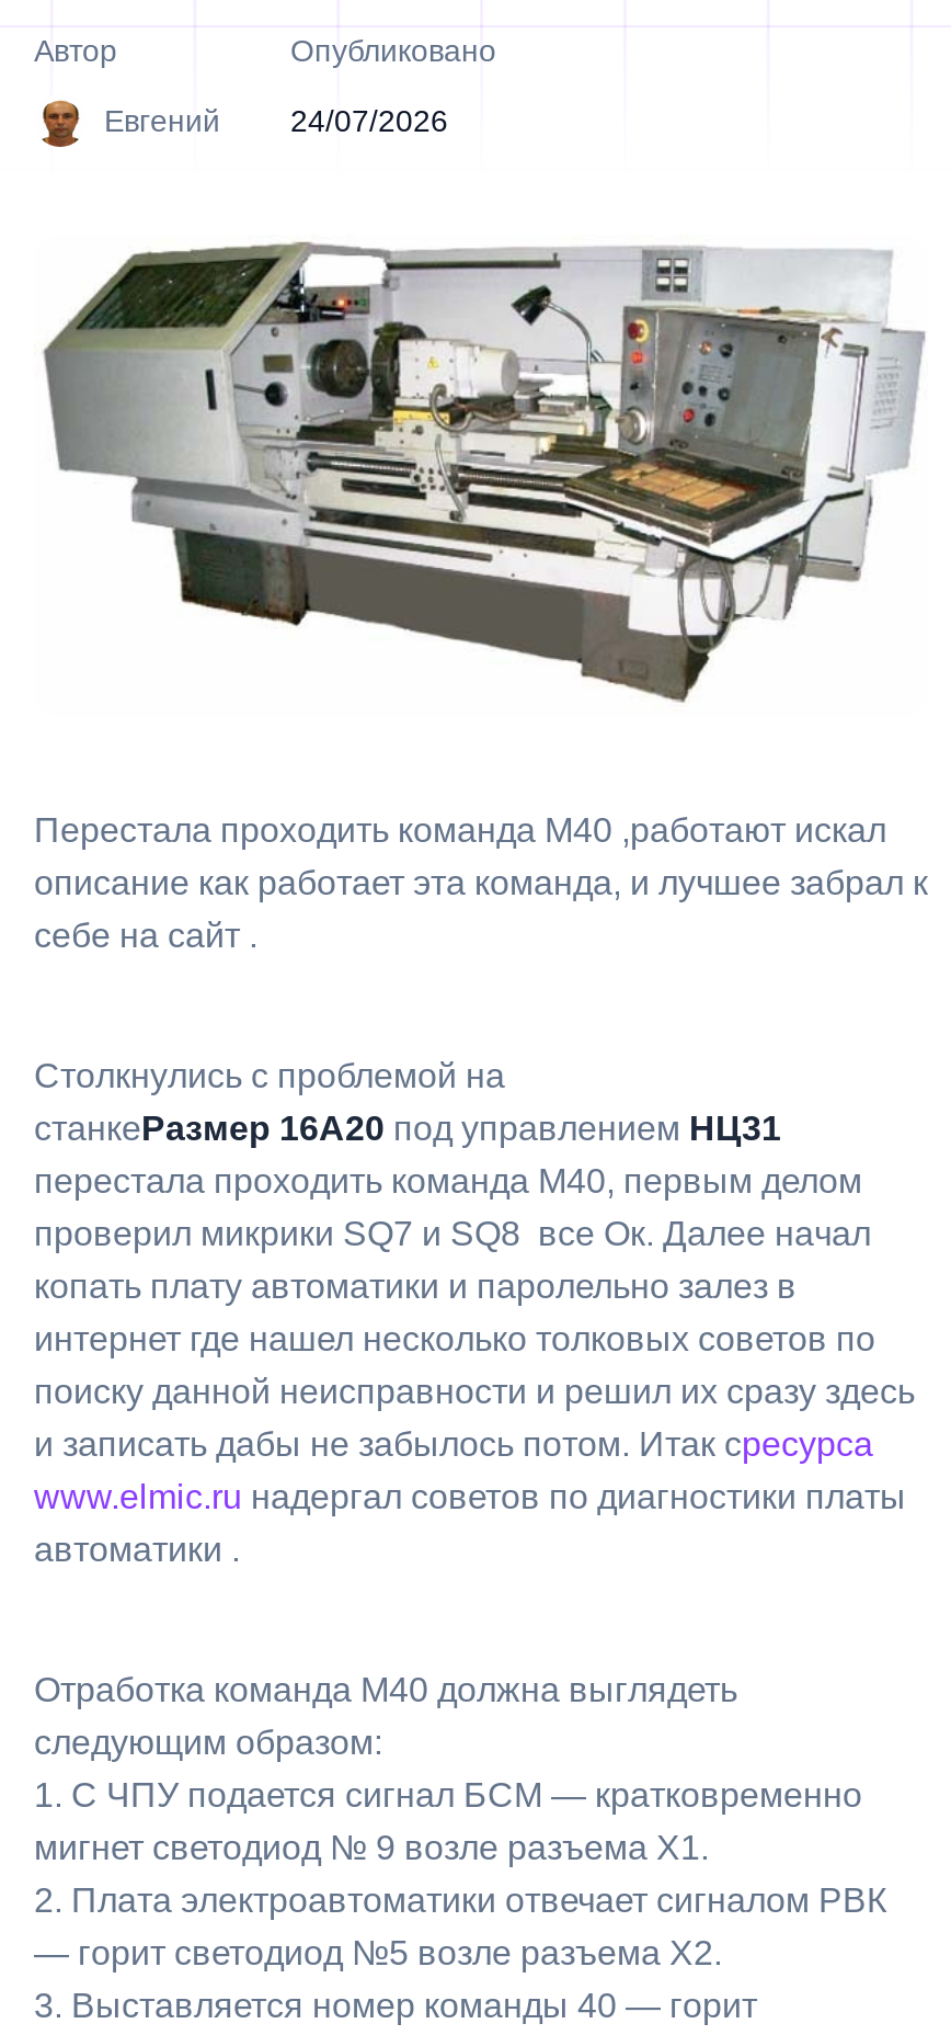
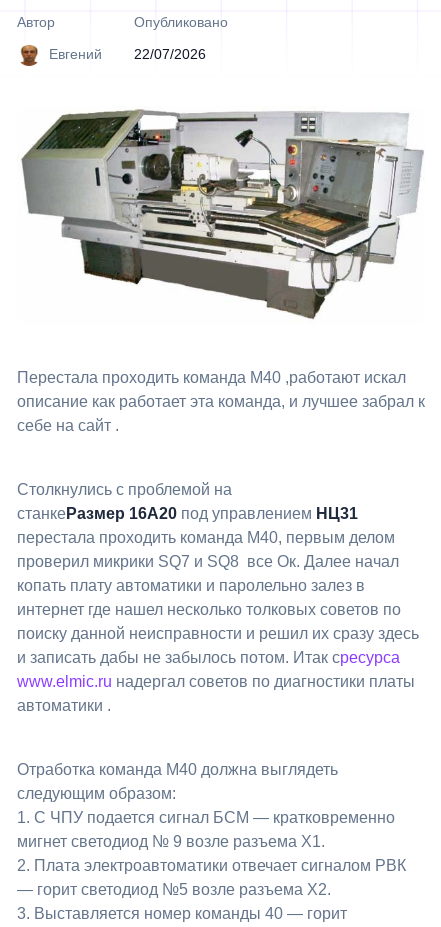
- 24/07/2026
+ 22/07/2026
